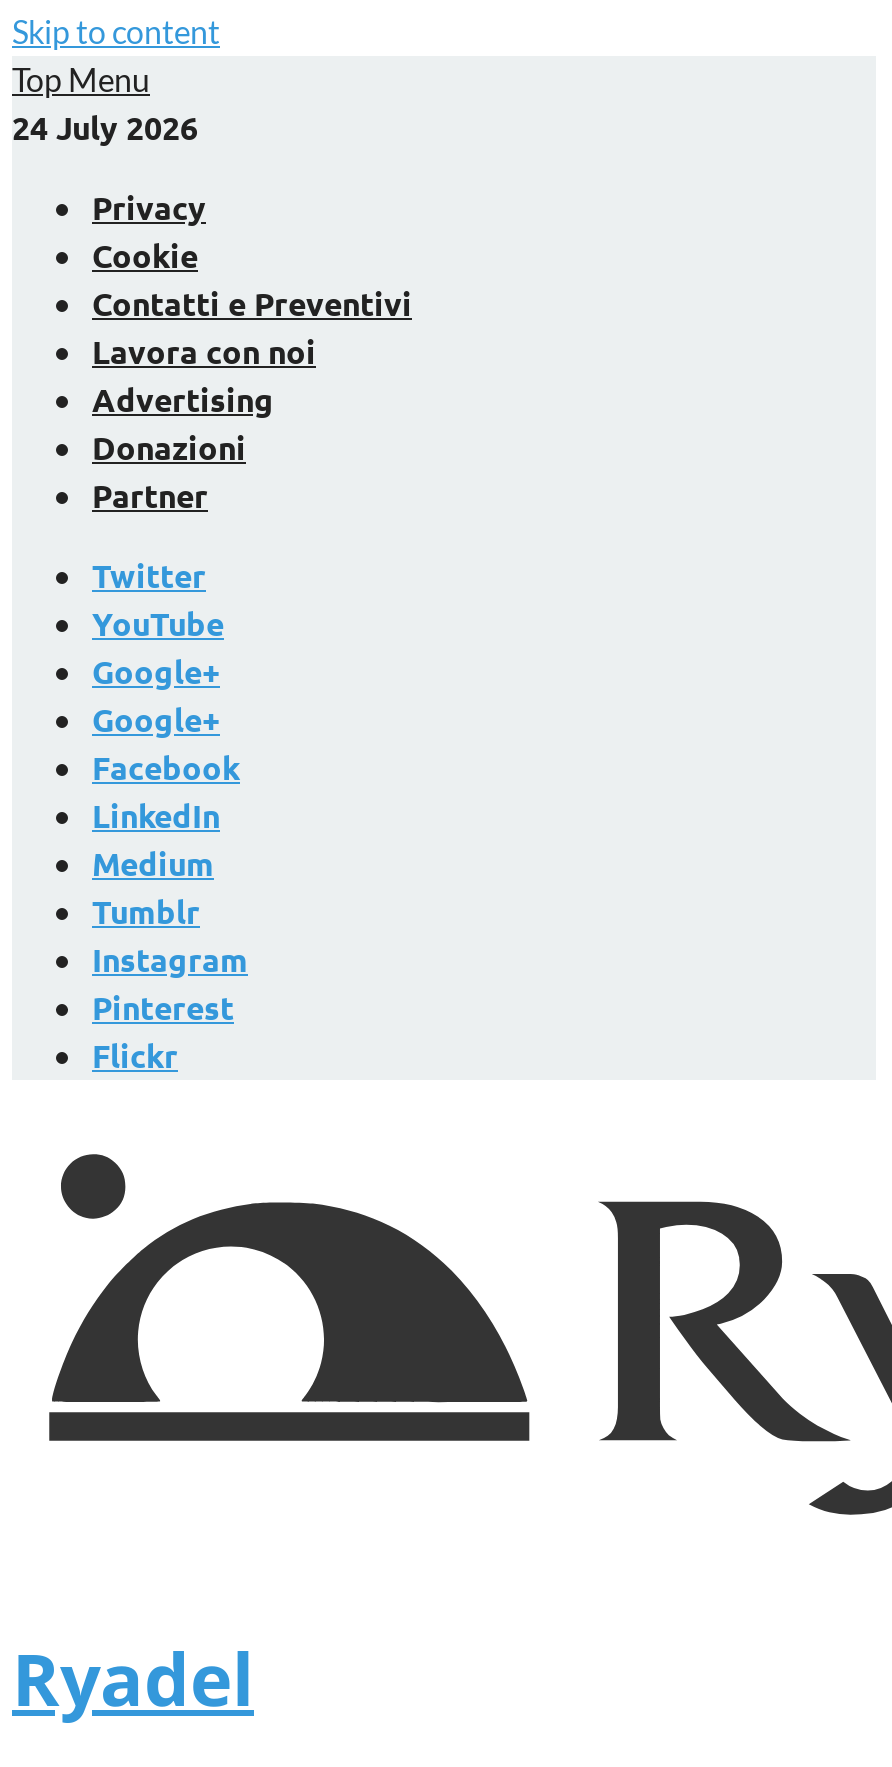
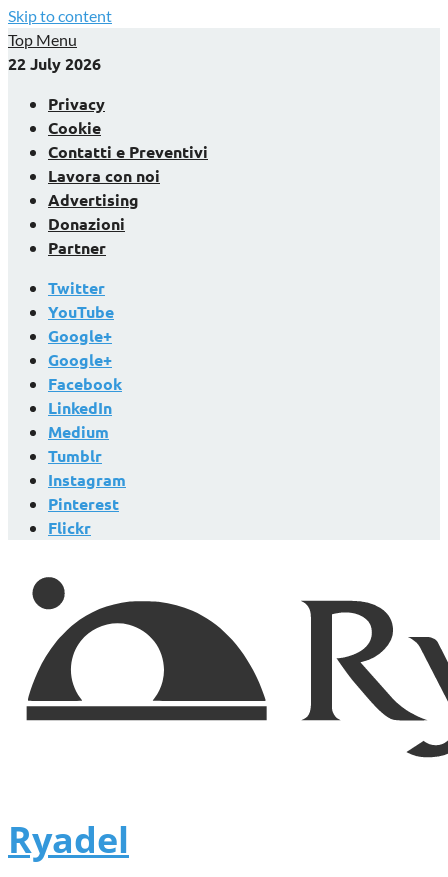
- 24 July 2026
+ 22 July 2026
